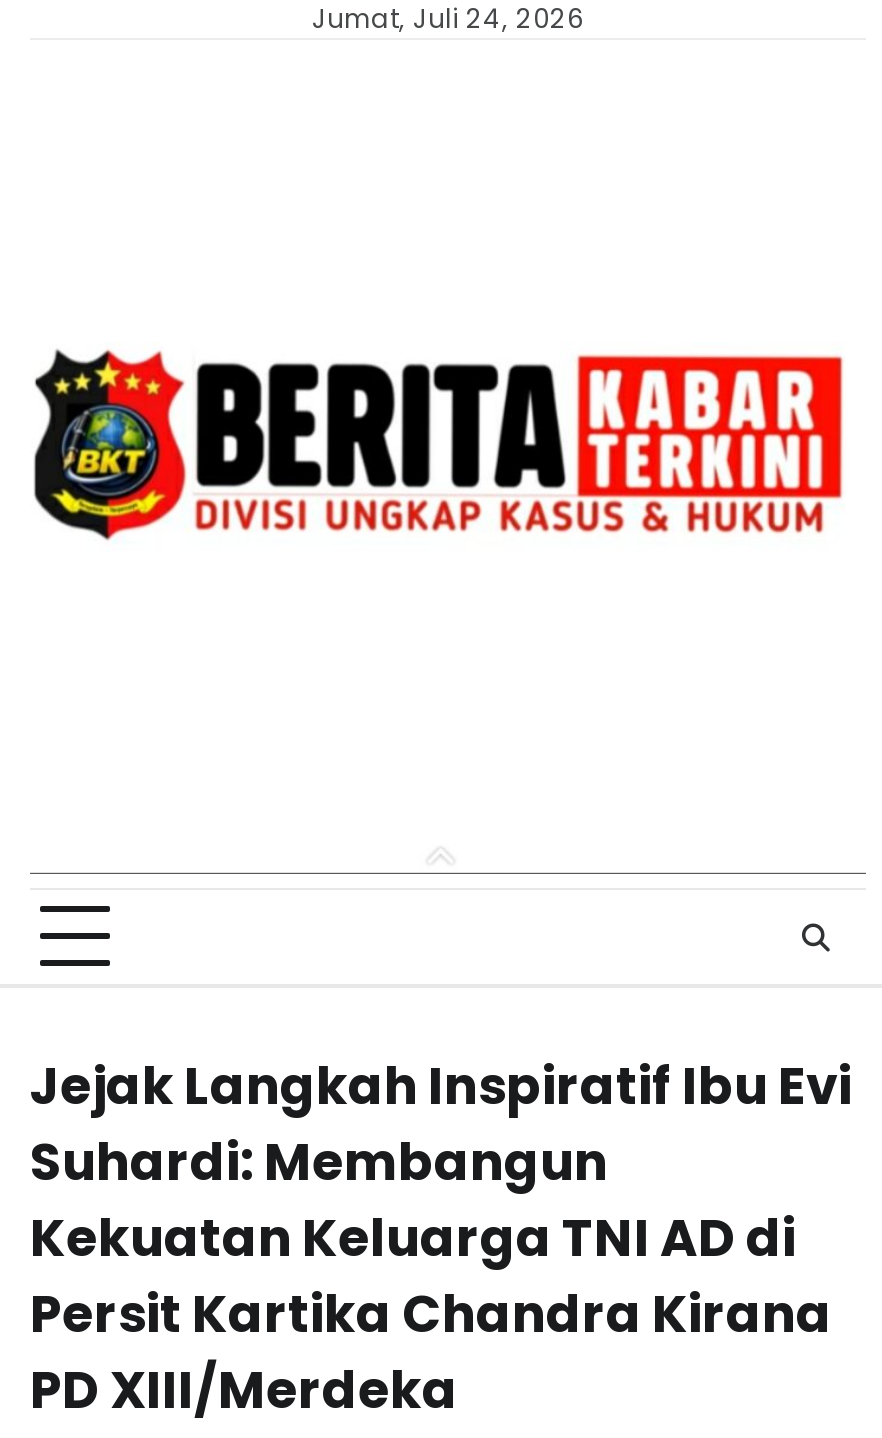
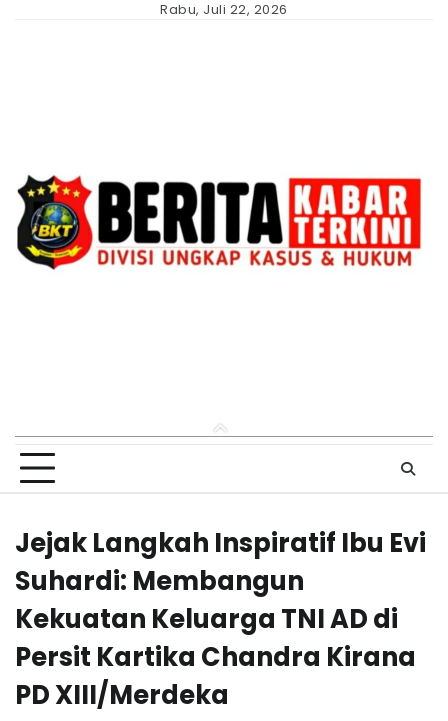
- Jumat, Juli 24, 2026
+ Rabu, Juli 22, 2026
